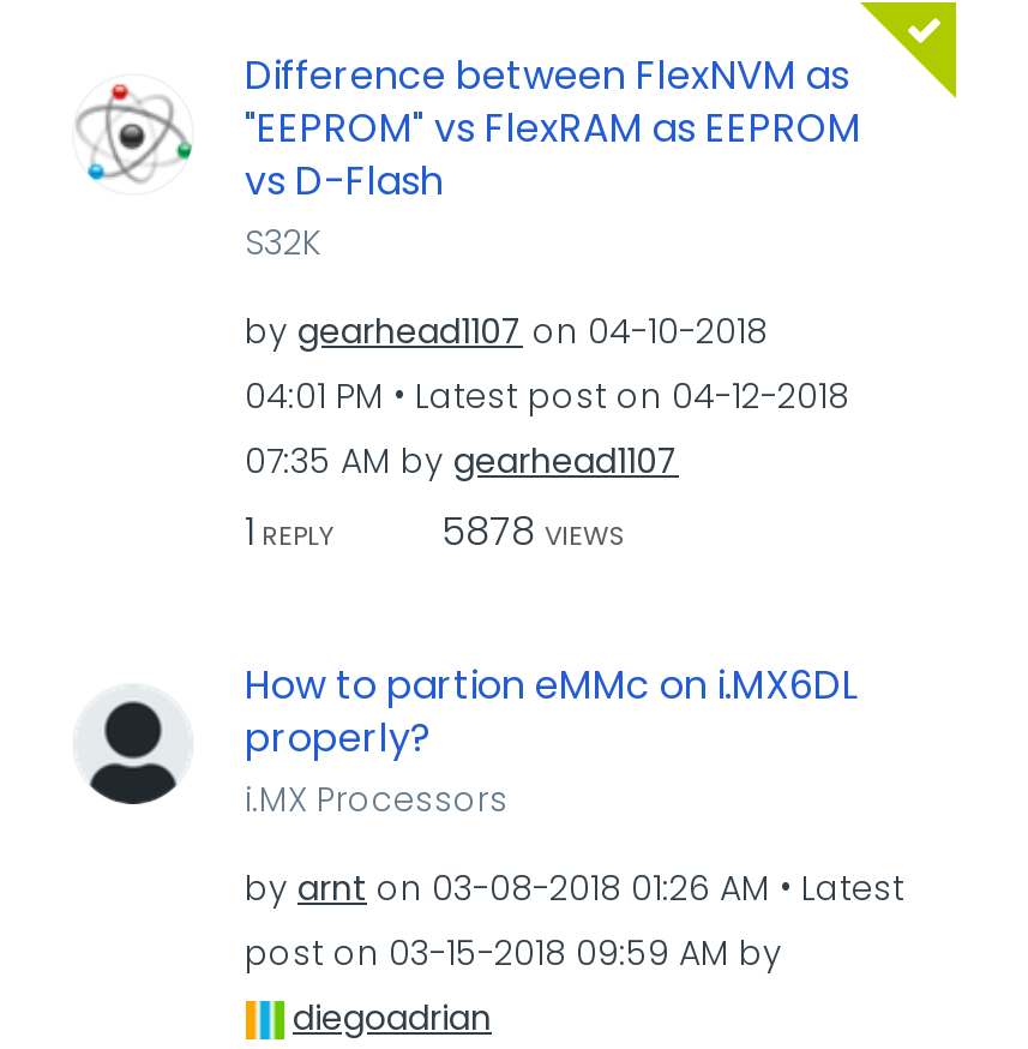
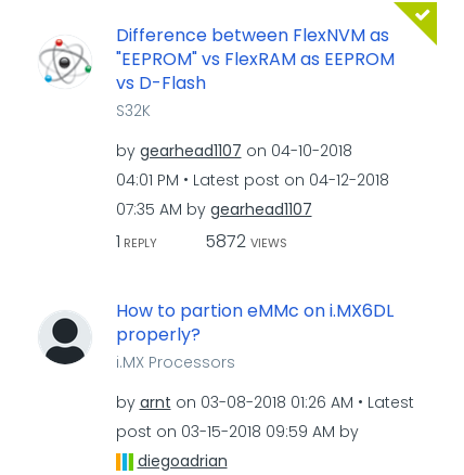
- 1 REPLY 5878 VIEWS
+ 1 REPLY 5872 VIEWS
